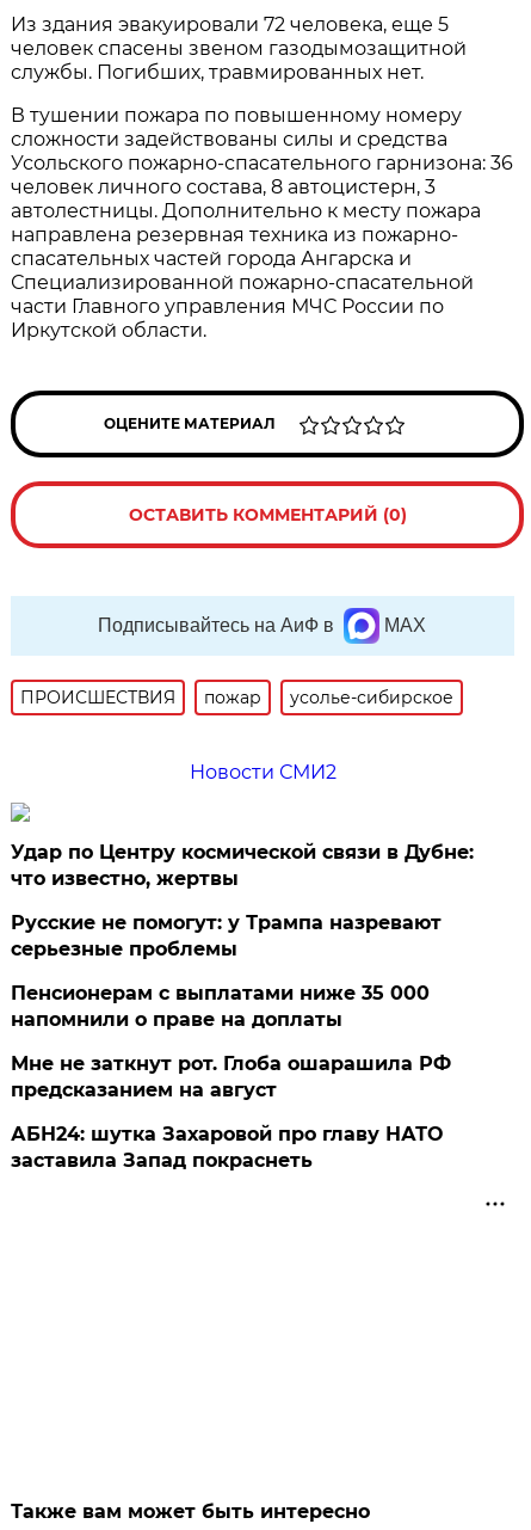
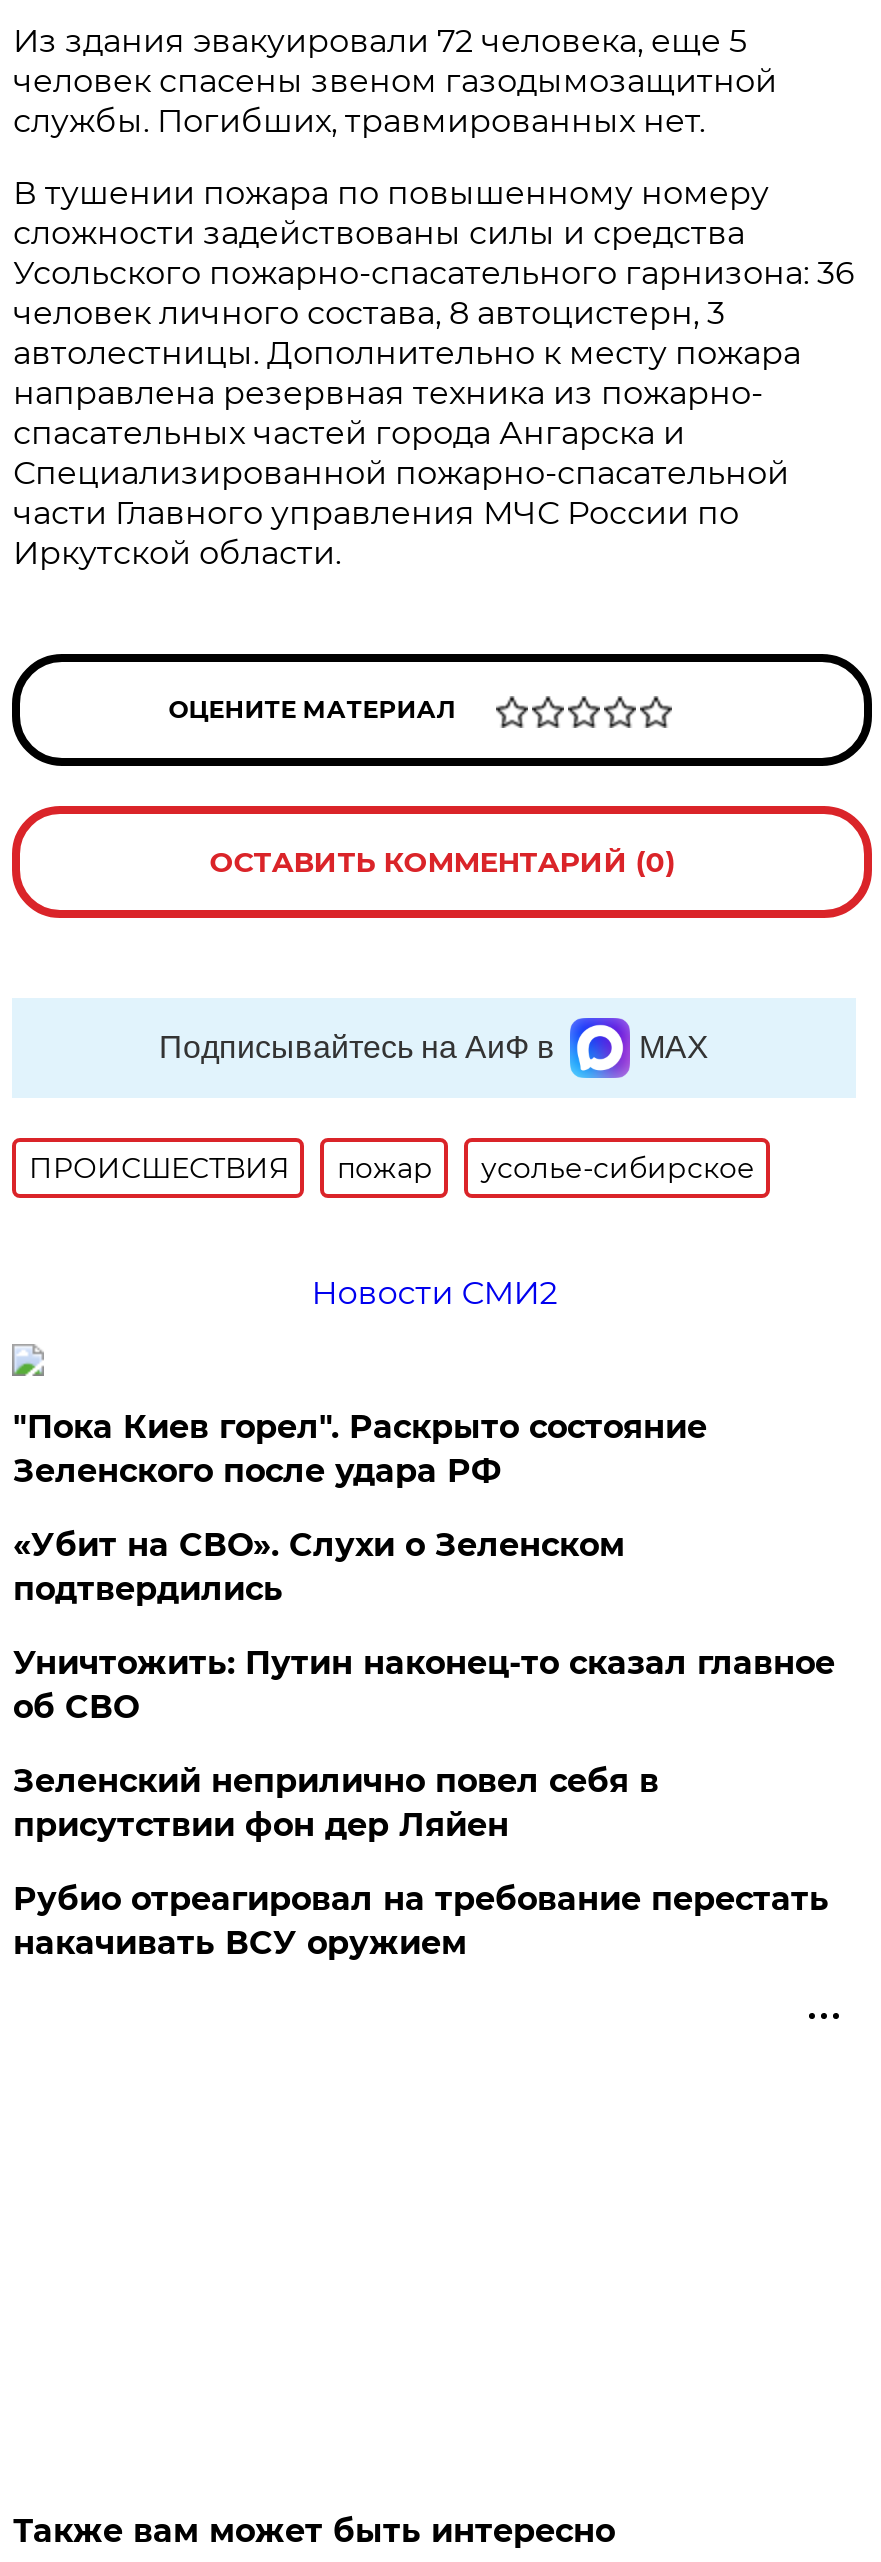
- Удар по Центру космической связи в Дубне:
- что известно, жертвы
+ "Пока Киев горел". Раскрыто состояние
+ Зеленского после удара РФ

- Русские не помогут: у Трампа назревают
- серьезные проблемы
+ «Убит на СВО». Слухи о Зеленском
+ подтвердились

- Пенсионерам с выплатами ниже 35 000
- напомнили о праве на доплаты
+ Уничтожить: Путин наконец-то сказал главное
+ об СВО

- Мне не заткнут рот. Глоба ошарашила РФ
- предсказанием на август
+ Зеленский неприлично повел cебя в
+ присутствии фон дер Ляйен

- АБН24: шутка Захаровой про главу НАТО
- заставила Запад покраснеть
+ Рубио отреагировал на требование перестать
+ накачивать ВСУ оружием
